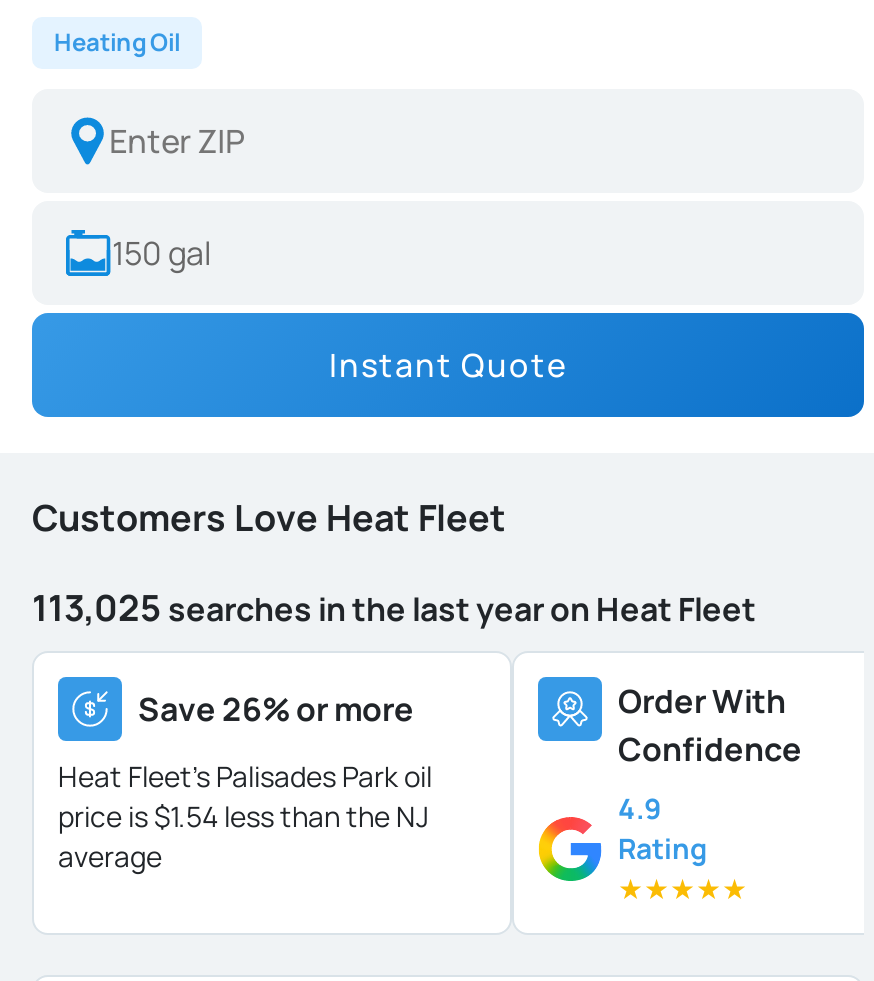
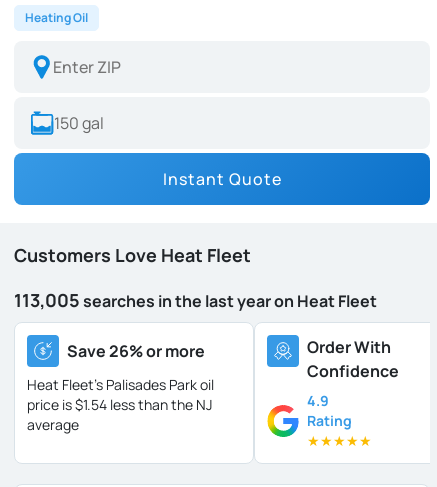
- 113,025 searches in the last year on Heat Fleet
+ 113,005 searches in the last year on Heat Fleet
